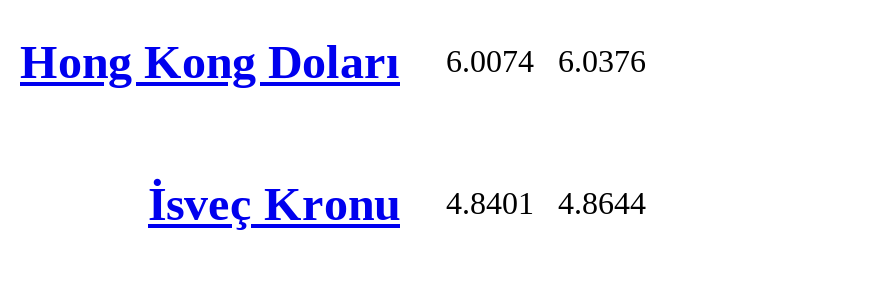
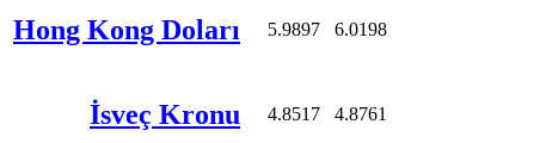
- 6.0074
+ 5.9897

- 6.0376
+ 6.0198

- 4.8401
+ 4.8517

- 4.8644
+ 4.8761
